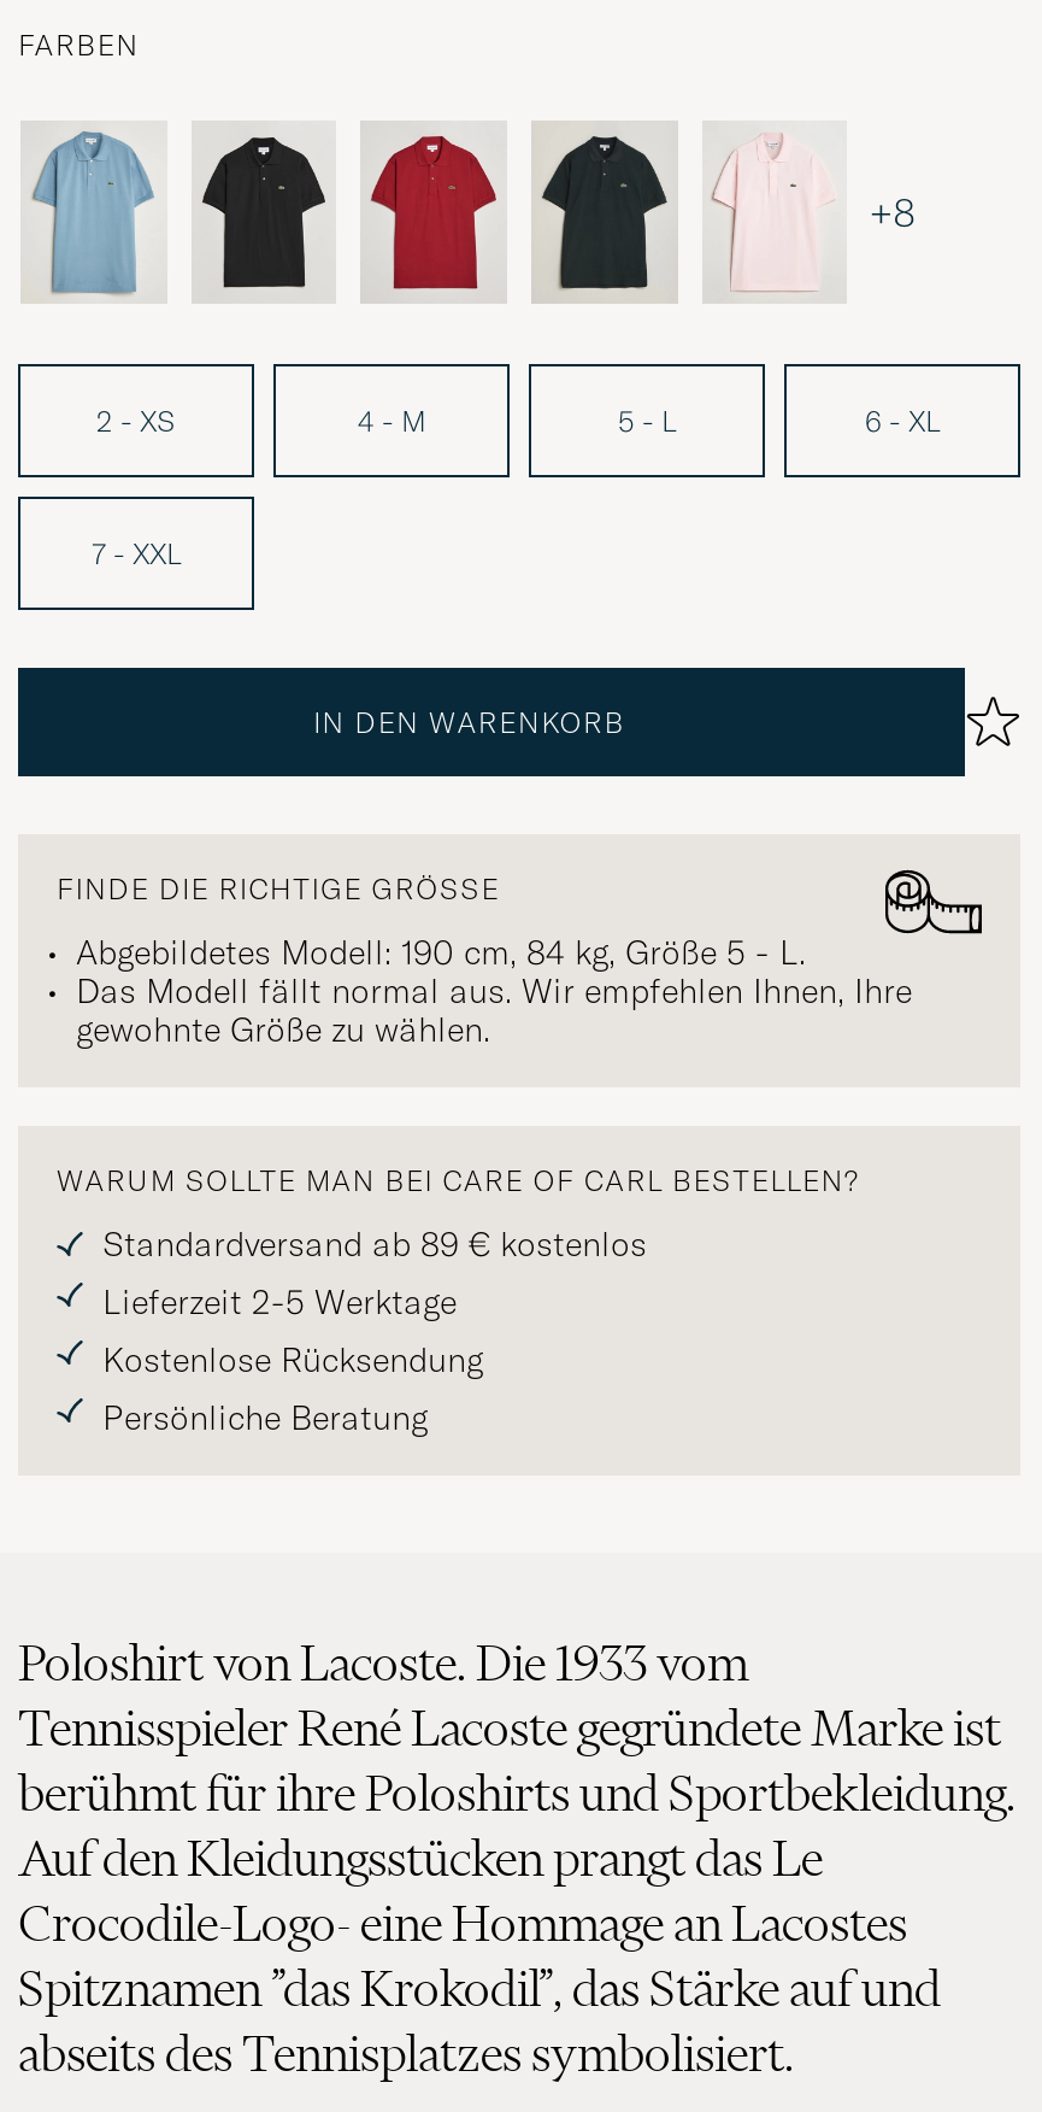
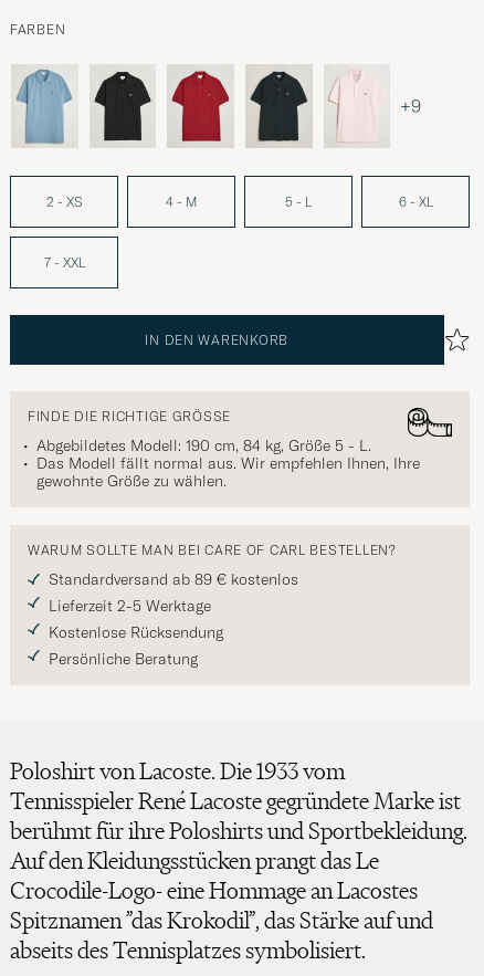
- +8
+ +9
